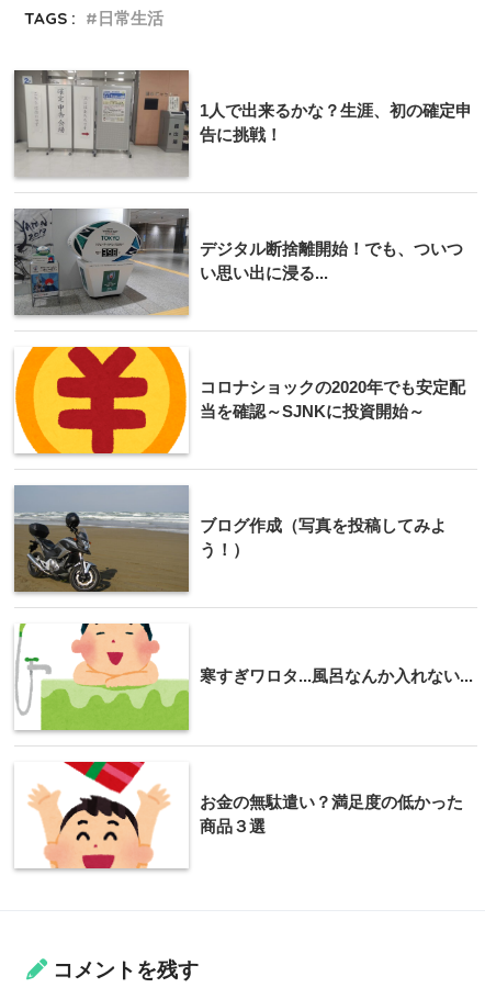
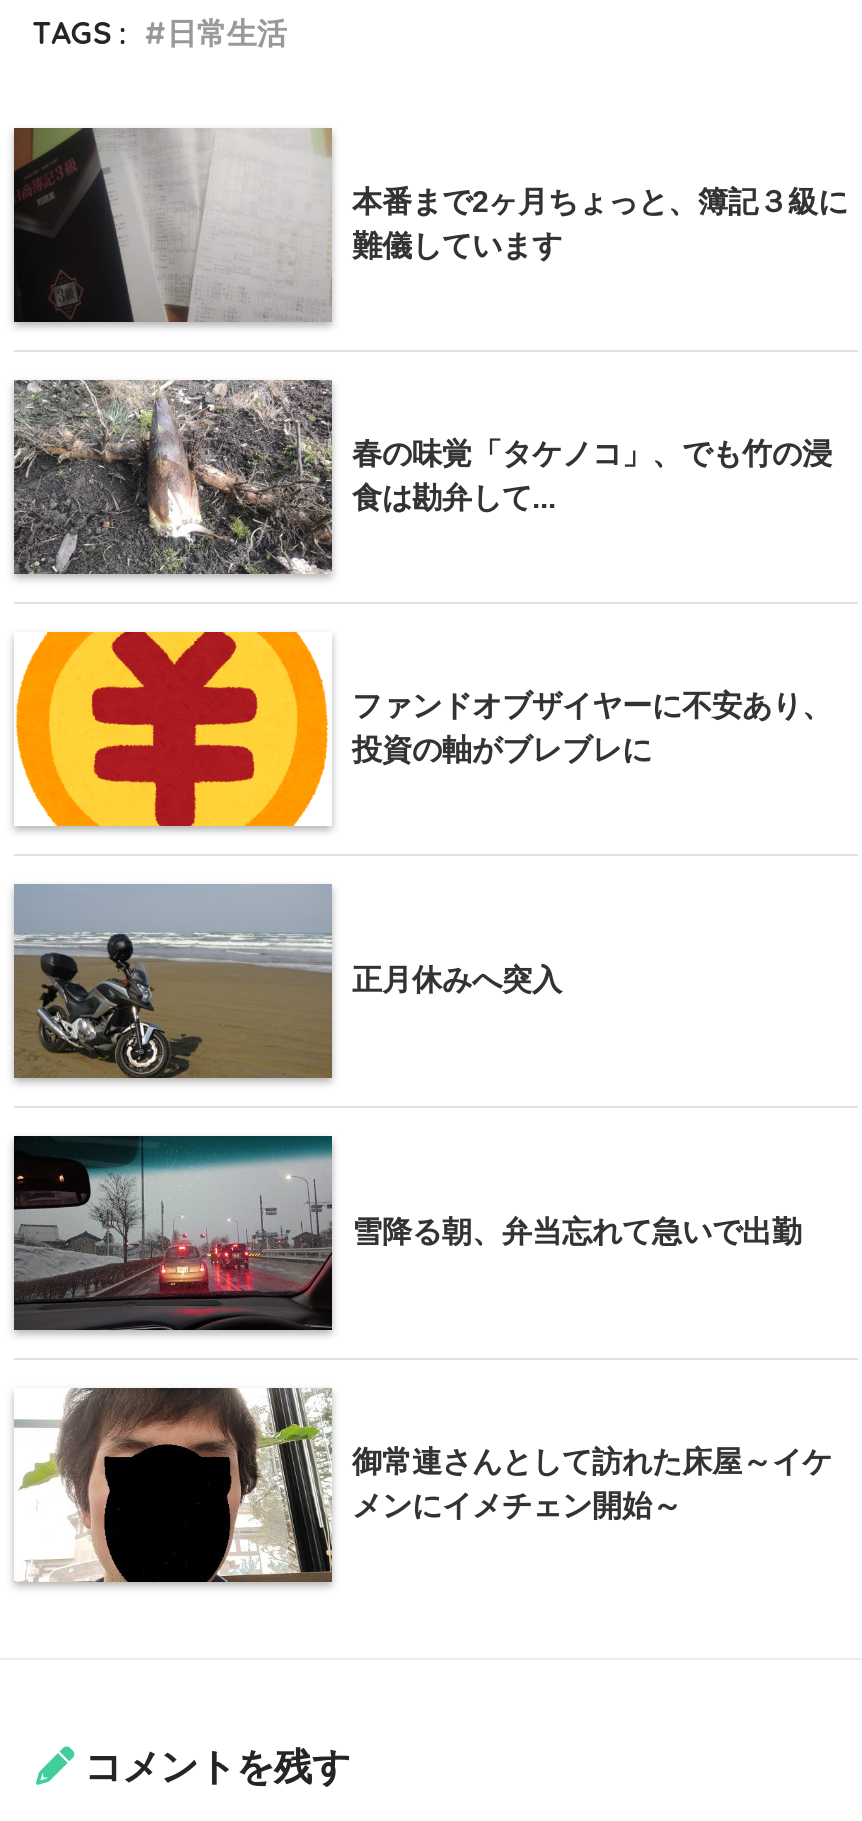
- [image]
- 1人で出来るかな？生涯、初の確定申
- 告に挑戦！
+ [image]
+ 本番まで2ヶ月ちょっと、簿記３級に
+ 難儀しています

- [image]
- デジタル断捨離開始！でも、ついつ
- い思い出に浸る...
+ [image]
+ 春の味覚「タケノコ」、でも竹の浸
+ 食は勘弁して...

- コロナショックの2020年でも安定配
- 当を確認～SJNKに投資開始～
+ ファンドオブザイヤーに不安あり、
+ 投資の軸がブレブレに

- ブログ作成（写真を投稿してみよ
- う！）
+ 正月休みへ突入

- [image]
- 寒すぎワロタ...風呂なんか入れない...
+ [image]
+ 雪降る朝、弁当忘れて急いで出勤

- [image]
- お金の無駄遣い？満足度の低かった
- 商品３選
+ [image]
+ 御常連さんとして訪れた床屋～イケ
+ メンにイメチェン開始～
